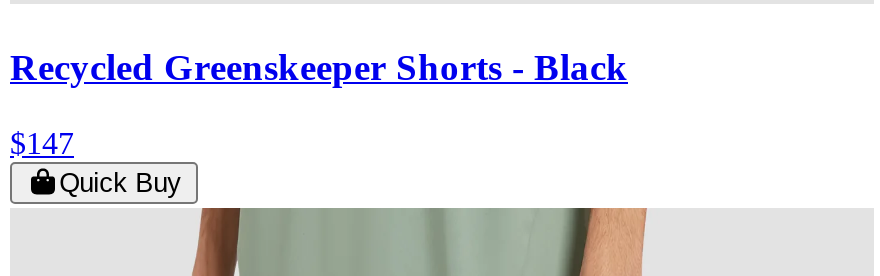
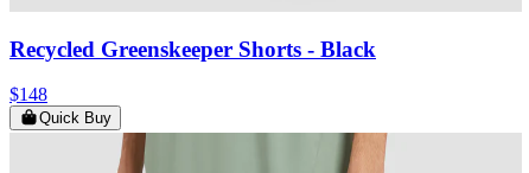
- $147
+ $148
